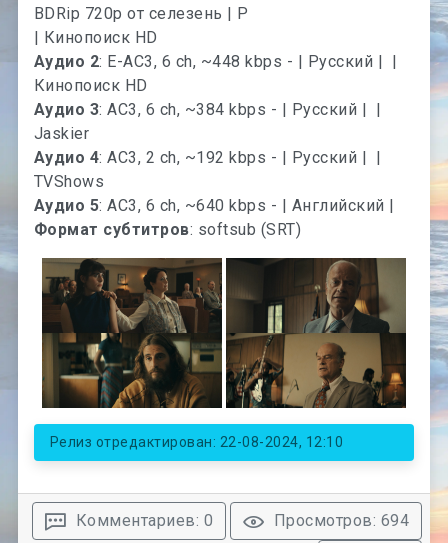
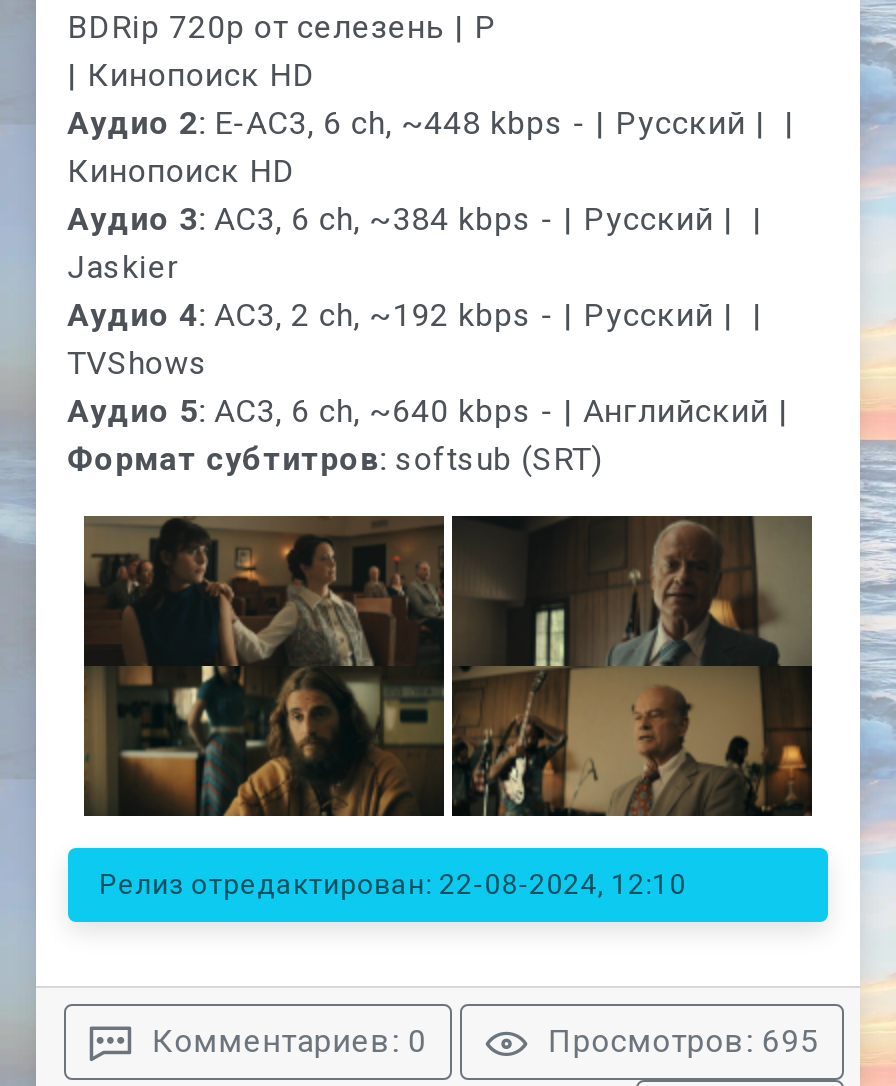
- Просмотров: 694
+ Просмотров: 695
